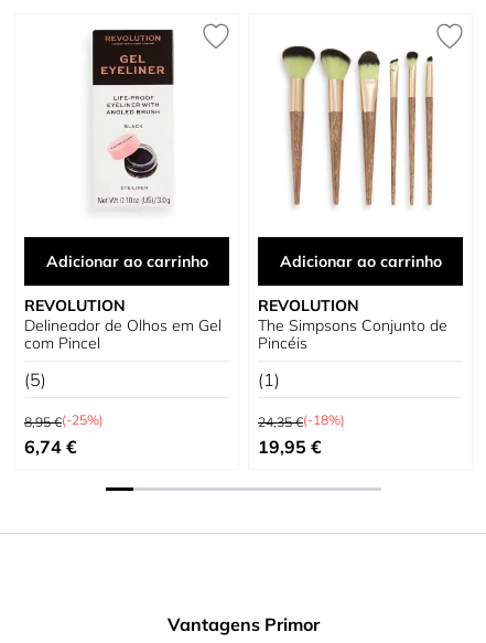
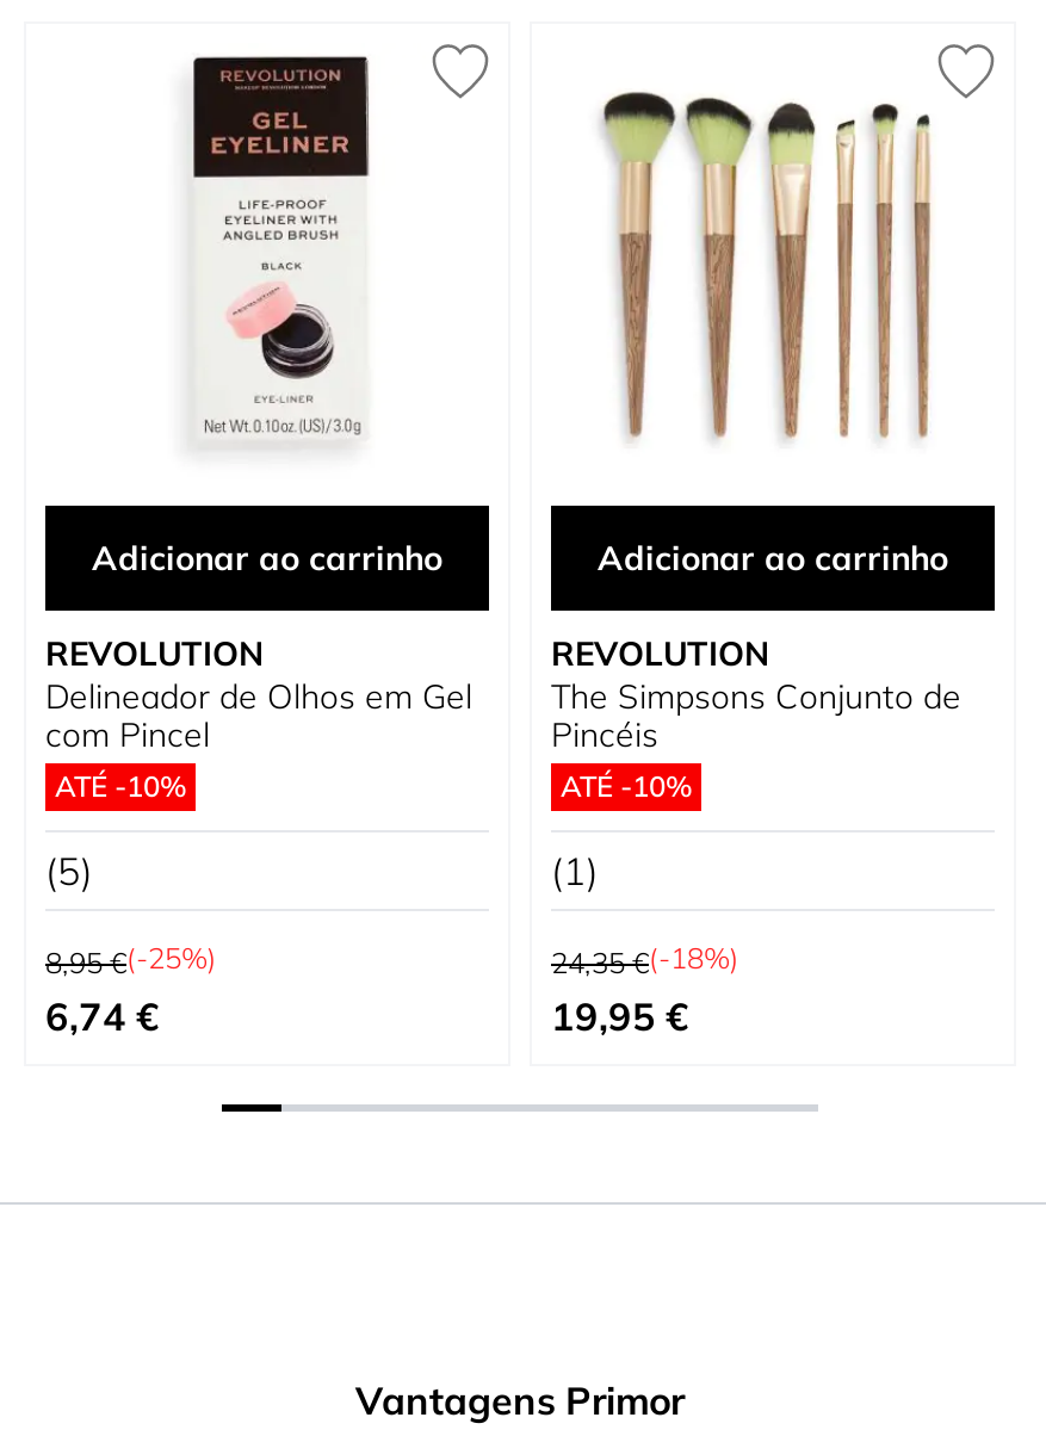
+ ATÉ -10%

+ ATÉ -10%
